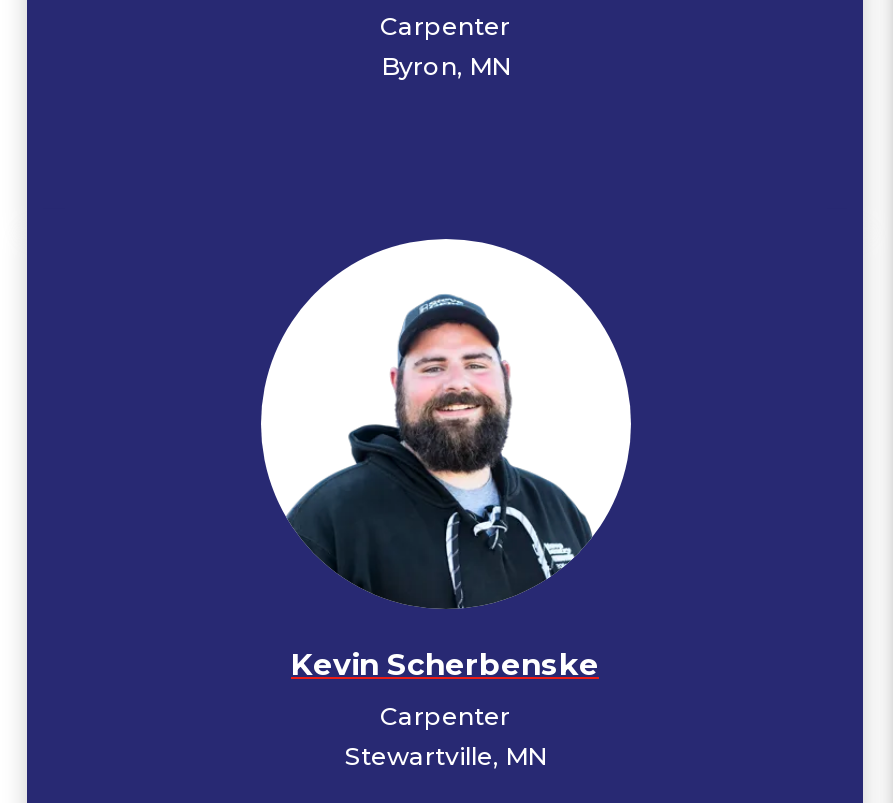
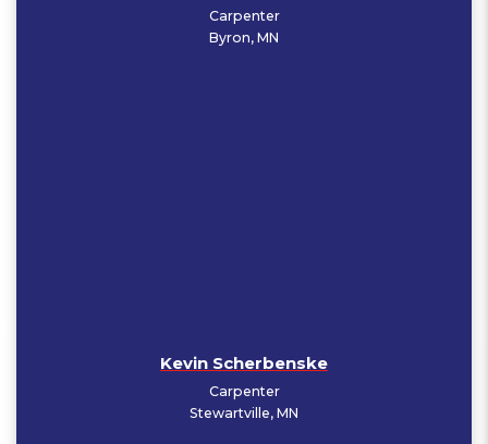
- [image]
